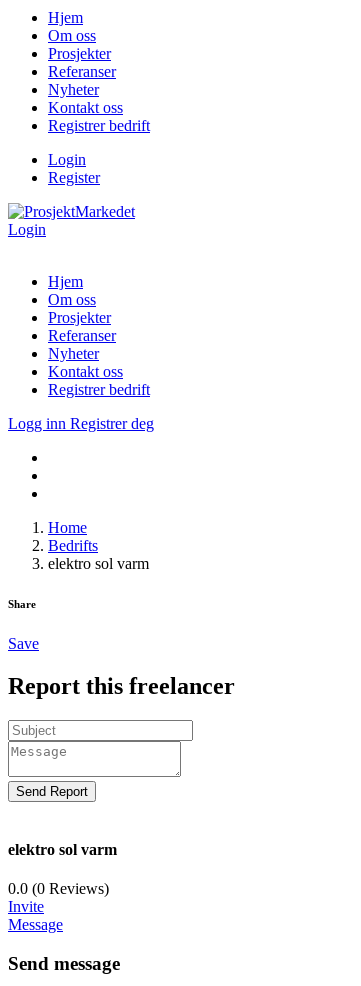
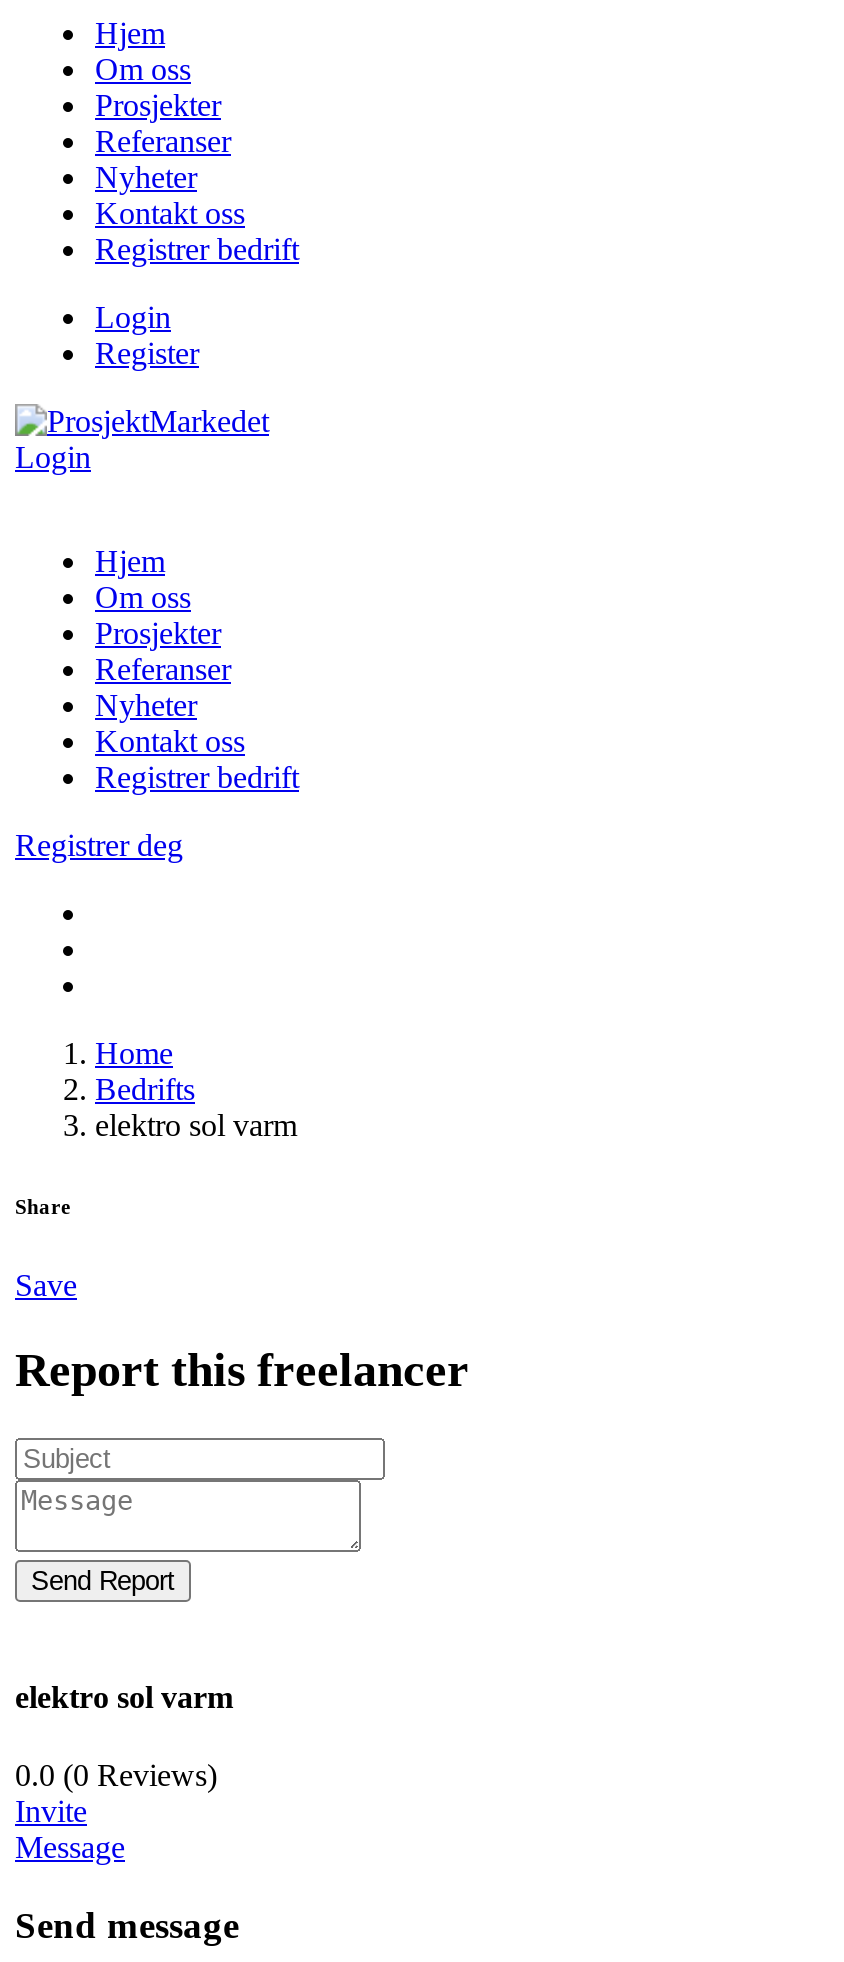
- Logg inn Registrer deg
+ Registrer deg
